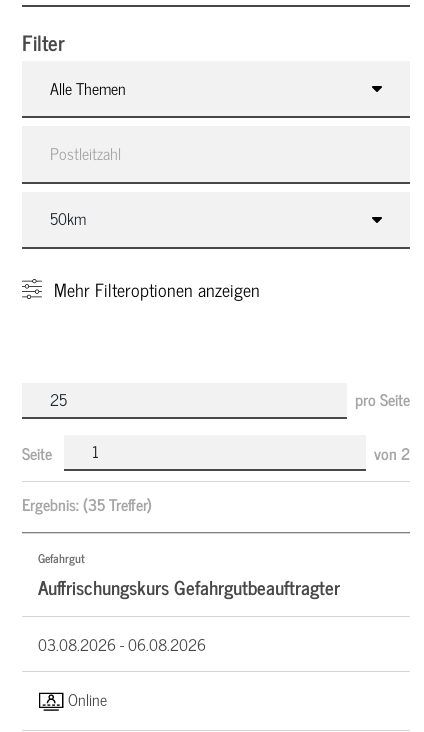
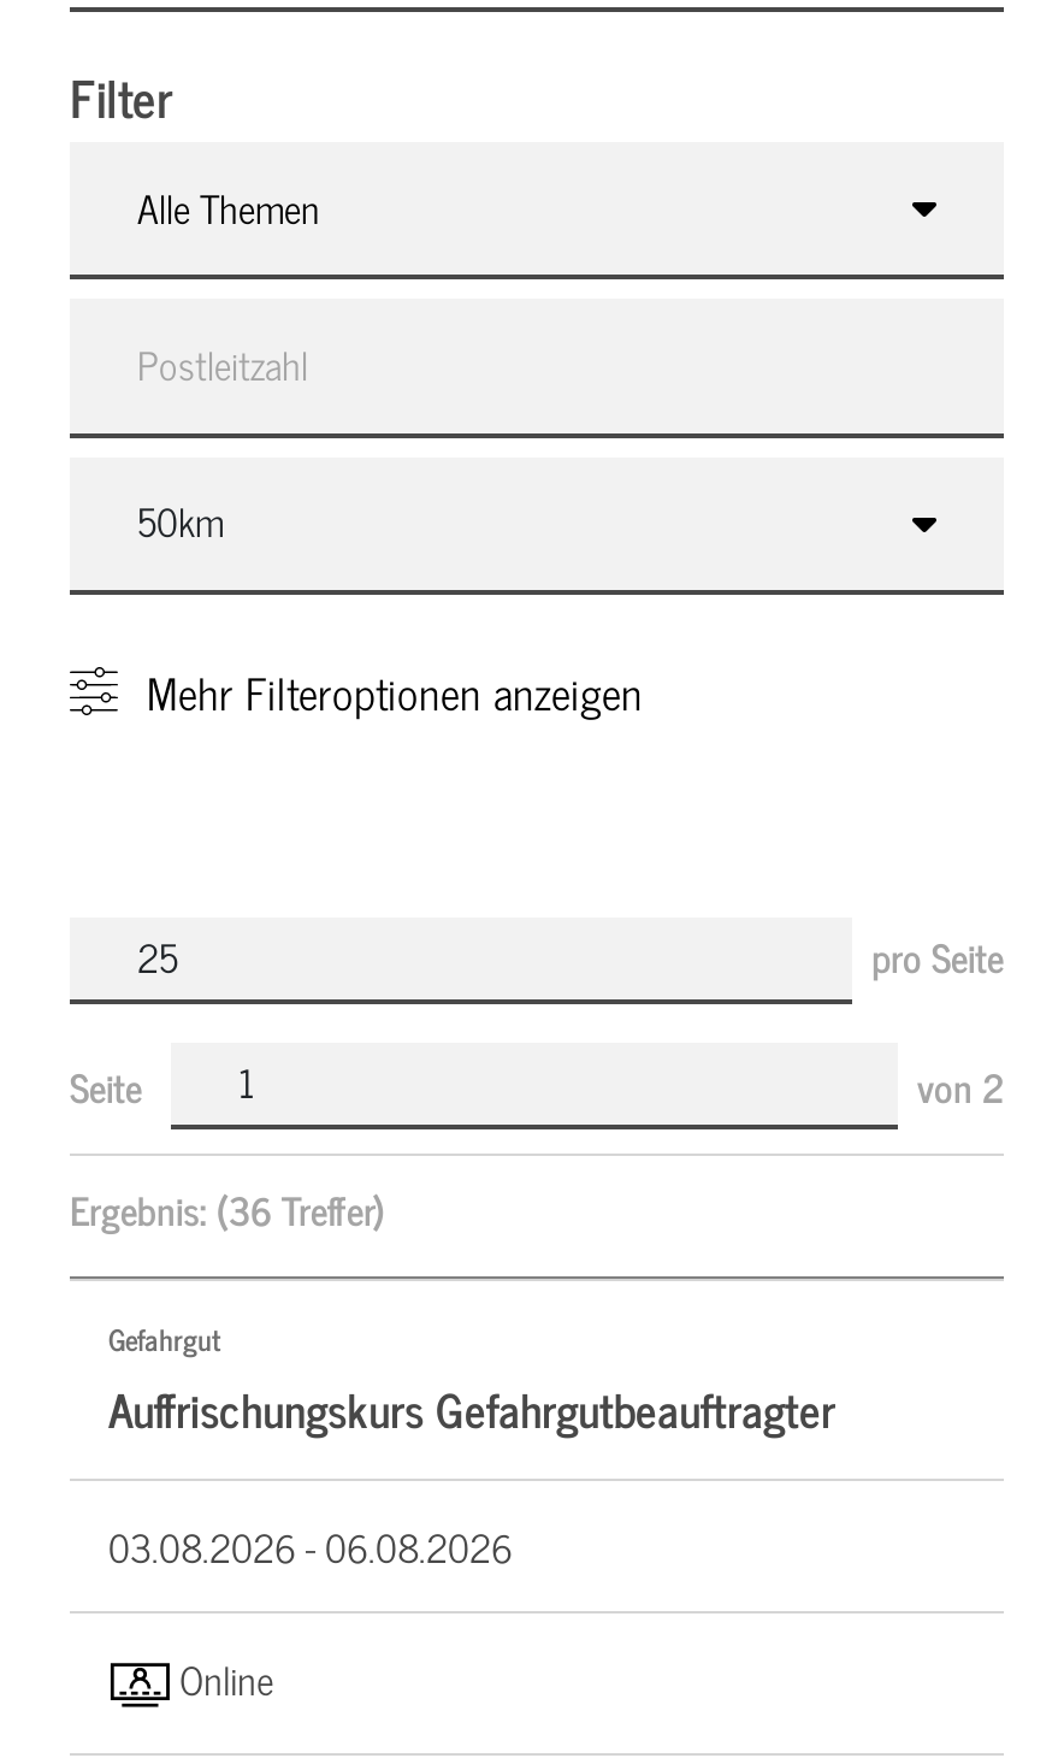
- Ergebnis: (35 Treffer)
+ Ergebnis: (36 Treffer)
